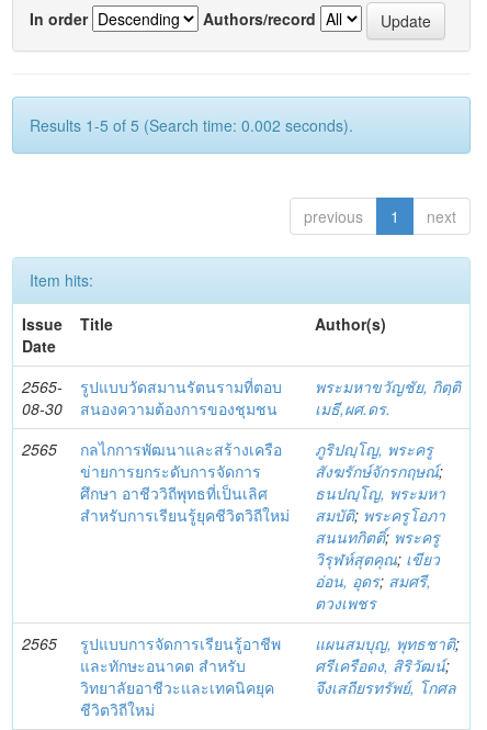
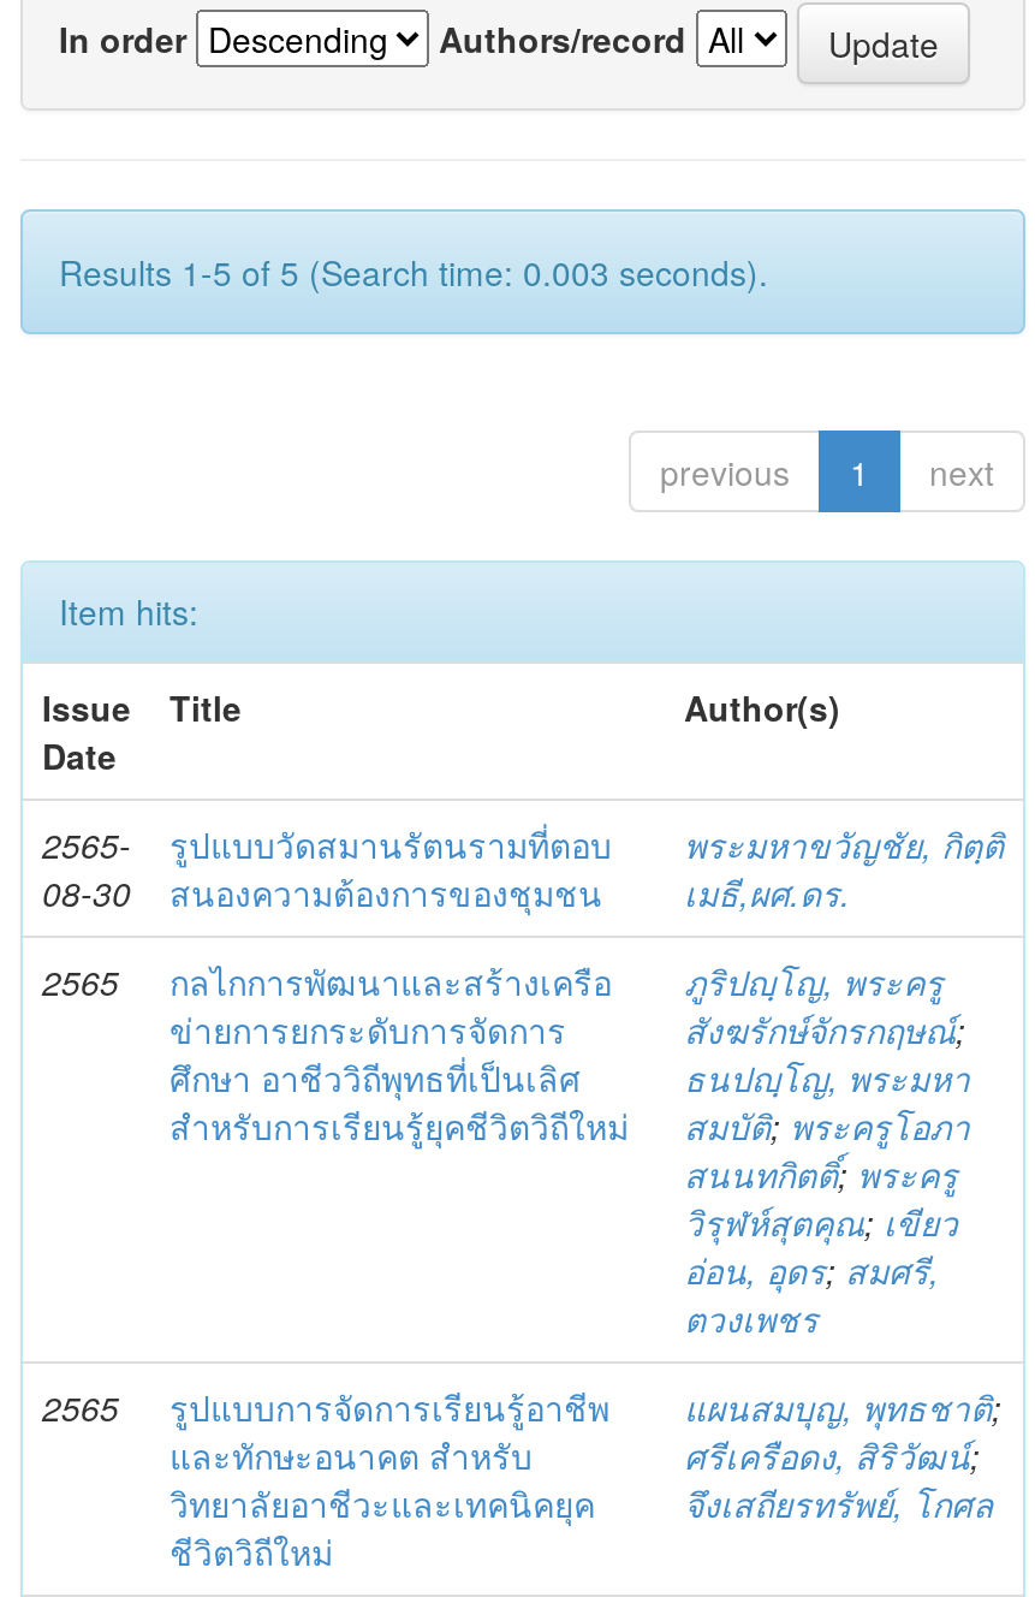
- Results 1-5 of 5 (Search time: 0.002 seconds).
+ Results 1-5 of 5 (Search time: 0.003 seconds).
